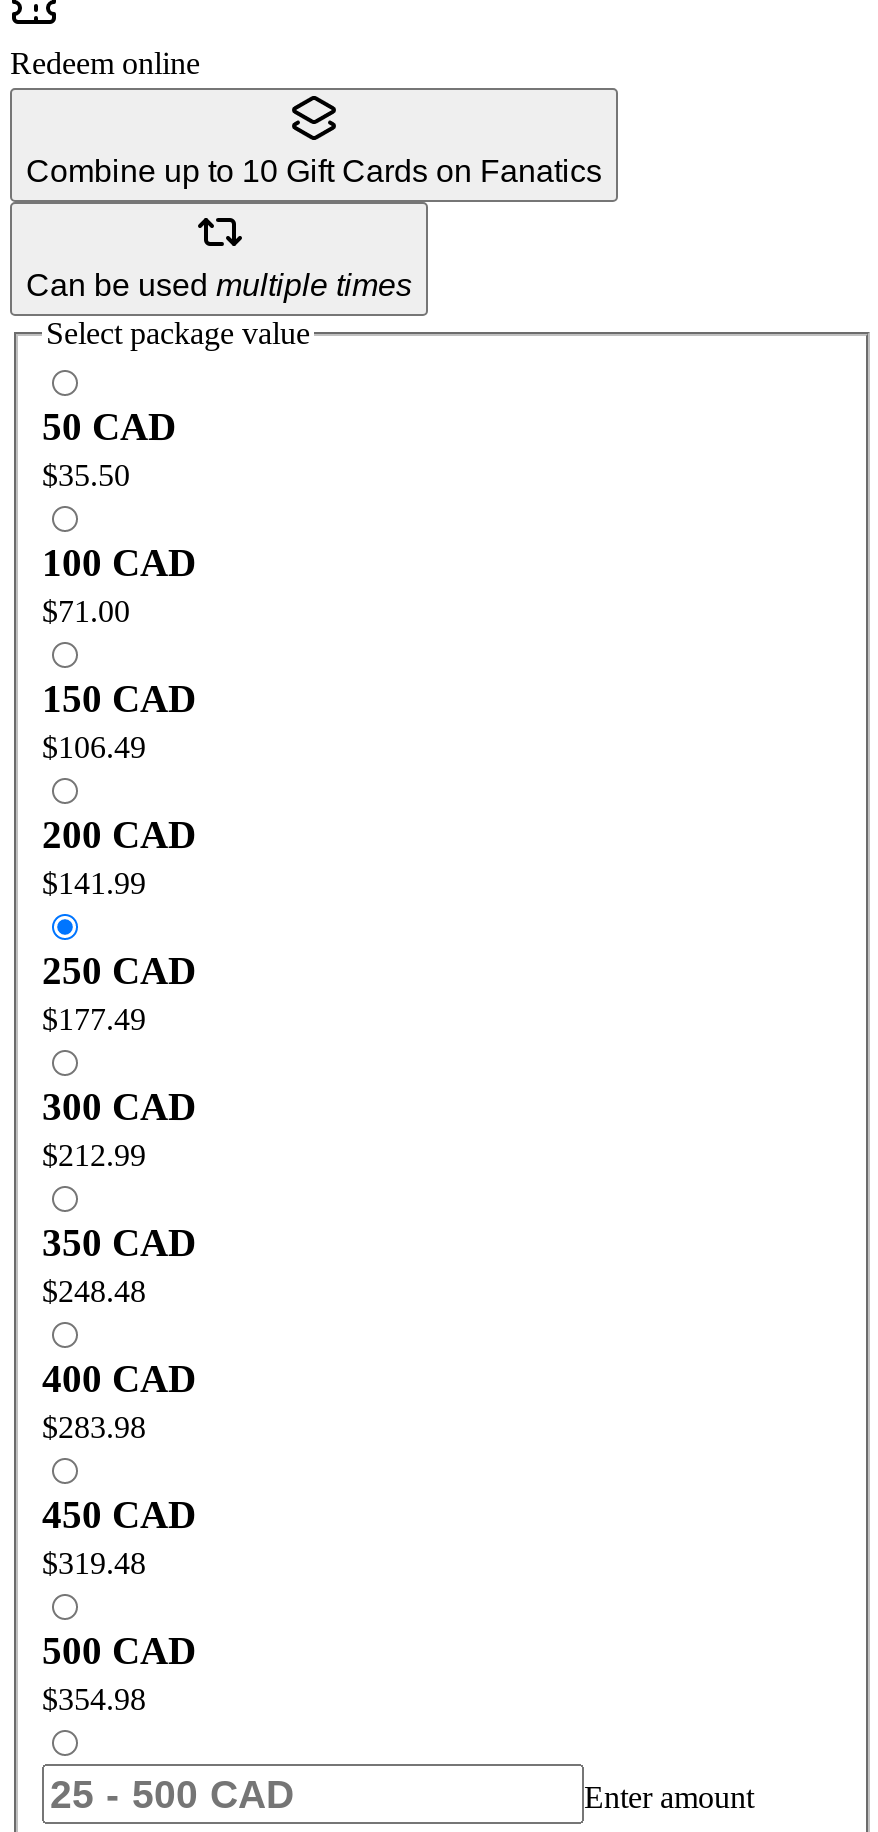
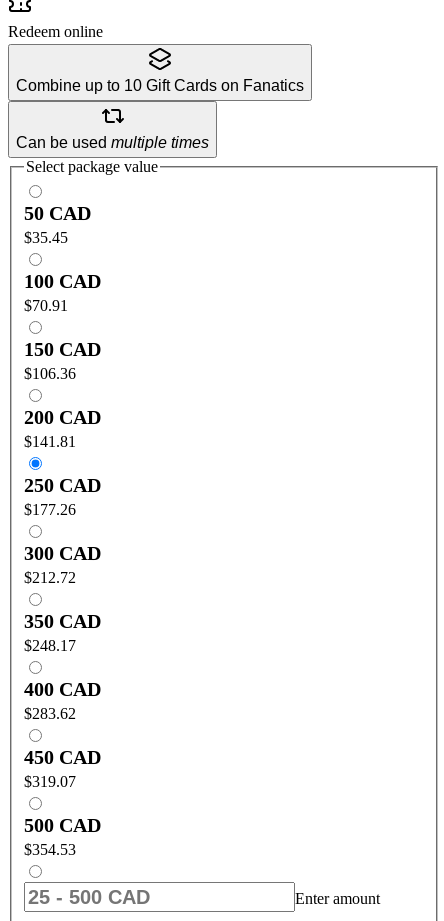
- $35.50
+ $35.45

- $71.00
+ $70.91

- $106.49
+ $106.36

- $141.99
+ $141.81

- $177.49
+ $177.26

- $212.99
+ $212.72

- $248.48
+ $248.17

- $283.98
+ $283.62

- $319.48
+ $319.07

- $354.98
+ $354.53
